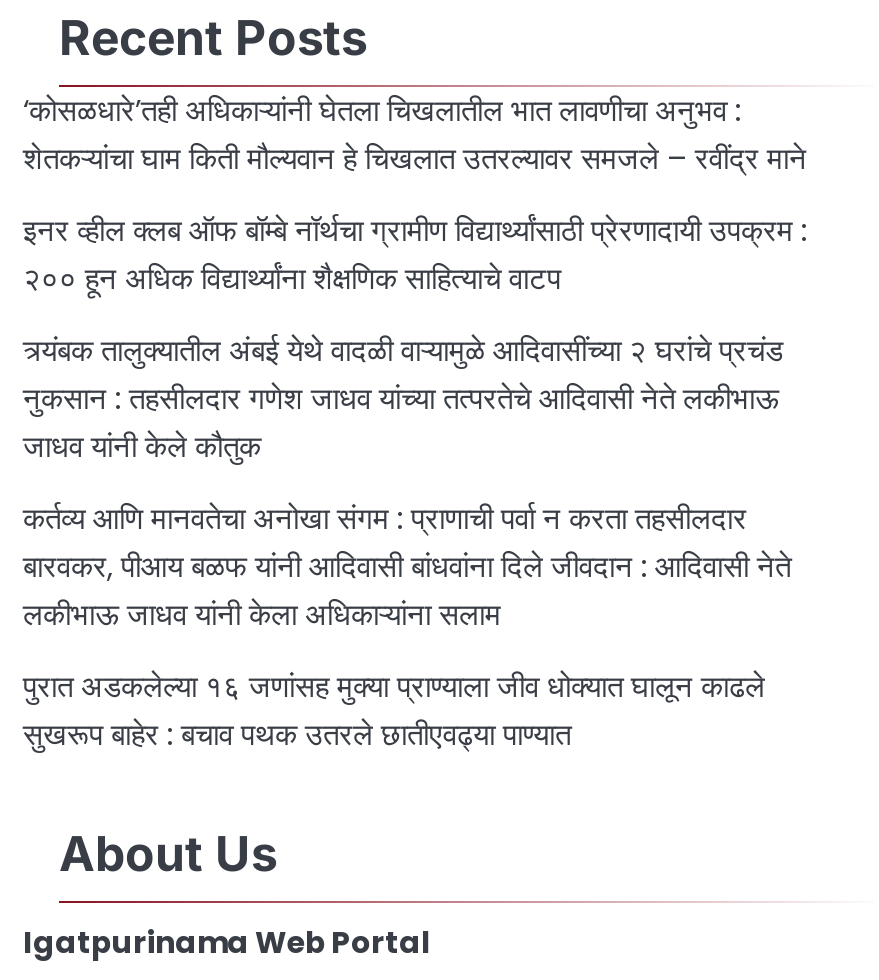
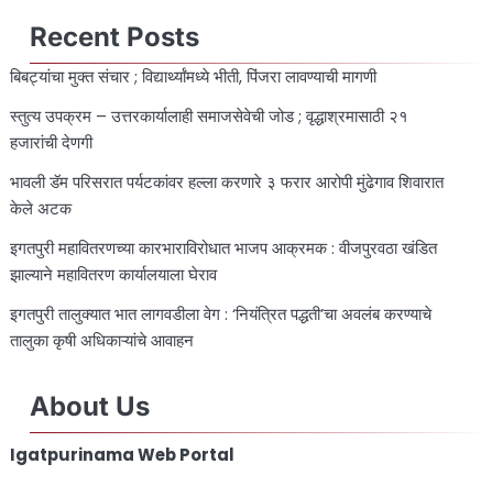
- ‘कोसळधारे’तही अधिकाऱ्यांनी घेतला चिखलातील भात लावणीचा अनुभव :
- शेतकऱ्यांचा घाम किती मौल्यवान हे चिखलात उतरल्यावर समजले – रवींद्र माने
+ बिबट्यांचा मुक्त संचार ; विद्यार्थ्यांमध्ये भीती, पिंजरा लावण्याची मागणी

- इनर व्हील क्लब ऑफ बॉम्बे नॉर्थचा ग्रामीण विद्यार्थ्यांसाठी प्रेरणादायी उपक्रम :
- २०० हून अधिक विद्यार्थ्यांना शैक्षणिक साहित्याचे वाटप
+ स्तुत्य उपक्रम – उत्तरकार्यालाही समाजसेवेची जोड ; वृद्धाश्रमासाठी २१
+ हजारांची देणगी

- त्र्यंबक तालुक्यातील अंबई येथे वादळी वाऱ्यामुळे आदिवासींच्या २ घरांचे प्रचंड
- नुकसान : तहसीलदार गणेश जाधव यांच्या तत्परतेचे आदिवासी नेते लकीभाऊ
- जाधव यांनी केले कौतुक
+ भावली डॅम परिसरात पर्यटकांवर हल्ला करणारे ३ फरार आरोपी मुंढेगाव शिवारात
+ केले अटक

- कर्तव्य आणि मानवतेचा अनोखा संगम : प्राणाची पर्वा न करता तहसीलदार
- बारवकर, पीआय बळफ यांनी आदिवासी बांधवांना दिले जीवदान : आदिवासी नेते
- लकीभाऊ जाधव यांनी केला अधिकाऱ्यांना सलाम
+ इगतपुरी महावितरणच्या कारभाराविरोधात भाजप आक्रमक : वीजपुरवठा खंडित
+ झाल्याने महावितरण कार्यालयाला घेराव

- पुरात अडकलेल्या १६ जणांसह मुक्या प्राण्याला जीव धोक्यात घालून काढले
- सुखरूप बाहेर : बचाव पथक उतरले छातीएवढ्या पाण्यात
+ इगतपुरी तालुक्यात भात लागवडीला वेग : ‘नियंत्रित पद्धती’चा अवलंब करण्याचे
+ तालुका कृषी अधिकाऱ्यांचे आवाहन
